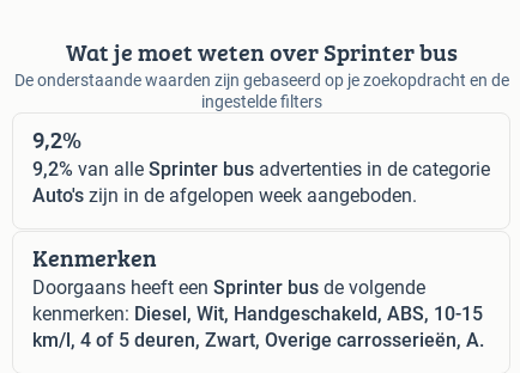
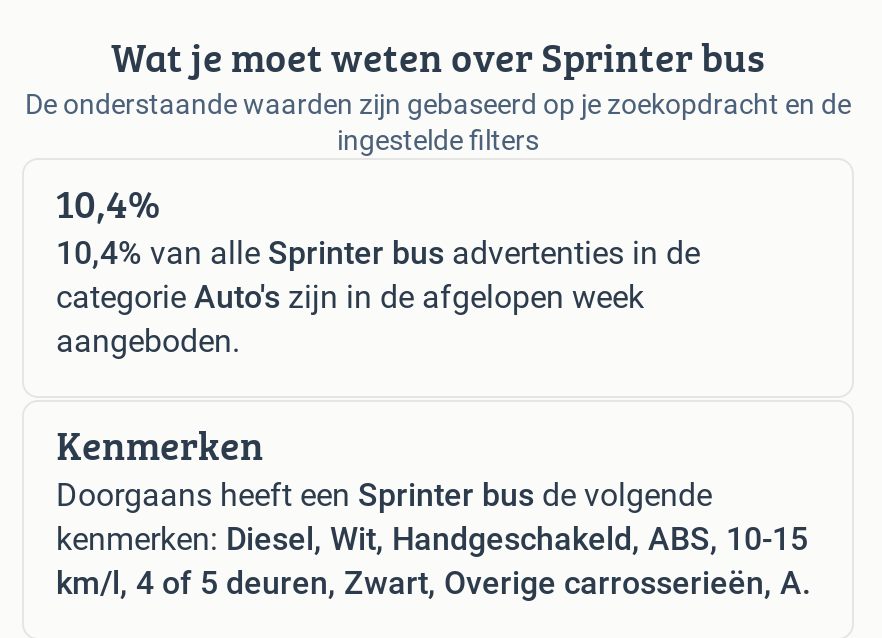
- 9,2%
- 9,2% van alle Sprinter bus advertenties in de categorie
- Auto's zijn in de afgelopen week aangeboden.
+ 10,4%
+ 10,4% van alle Sprinter bus advertenties in de
+ categorie Auto's zijn in de afgelopen week
+ aangeboden.
